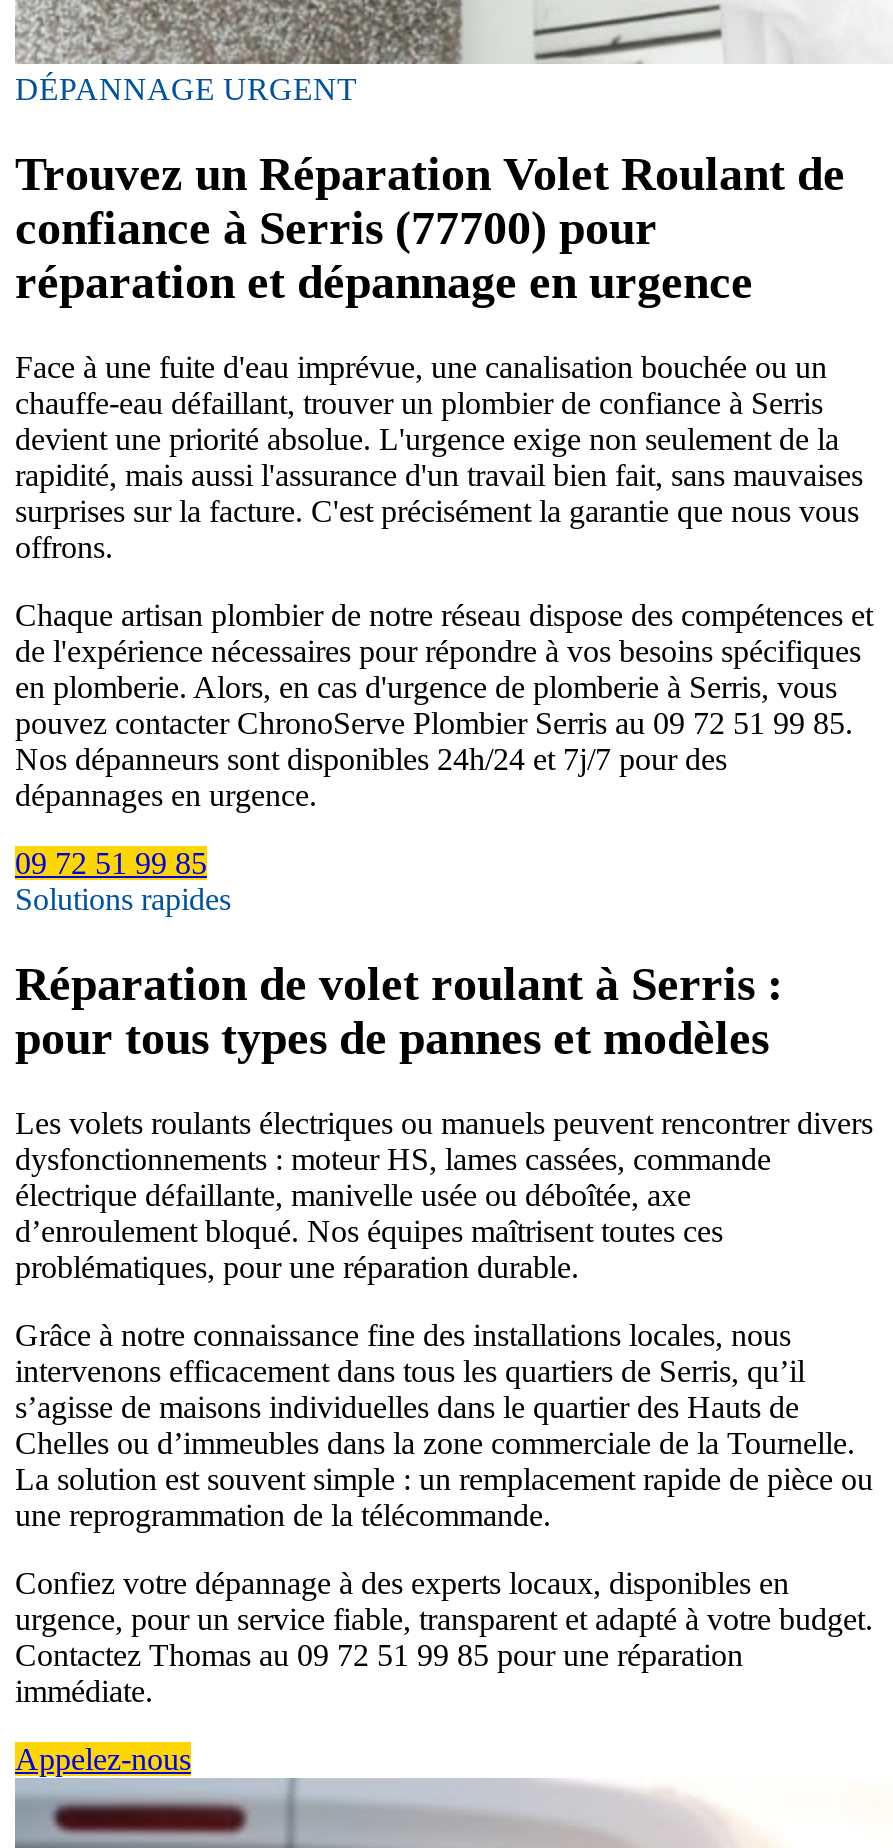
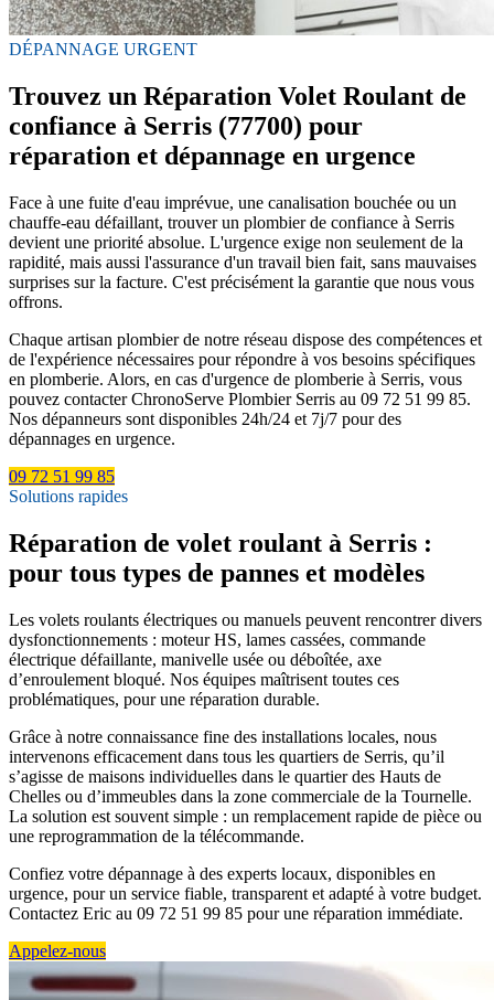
- Contactez Thomas au 09 72 51 99 85 pour une réparation
- immédiate.
+ Contactez Eric au 09 72 51 99 85 pour une réparation immédiate.
